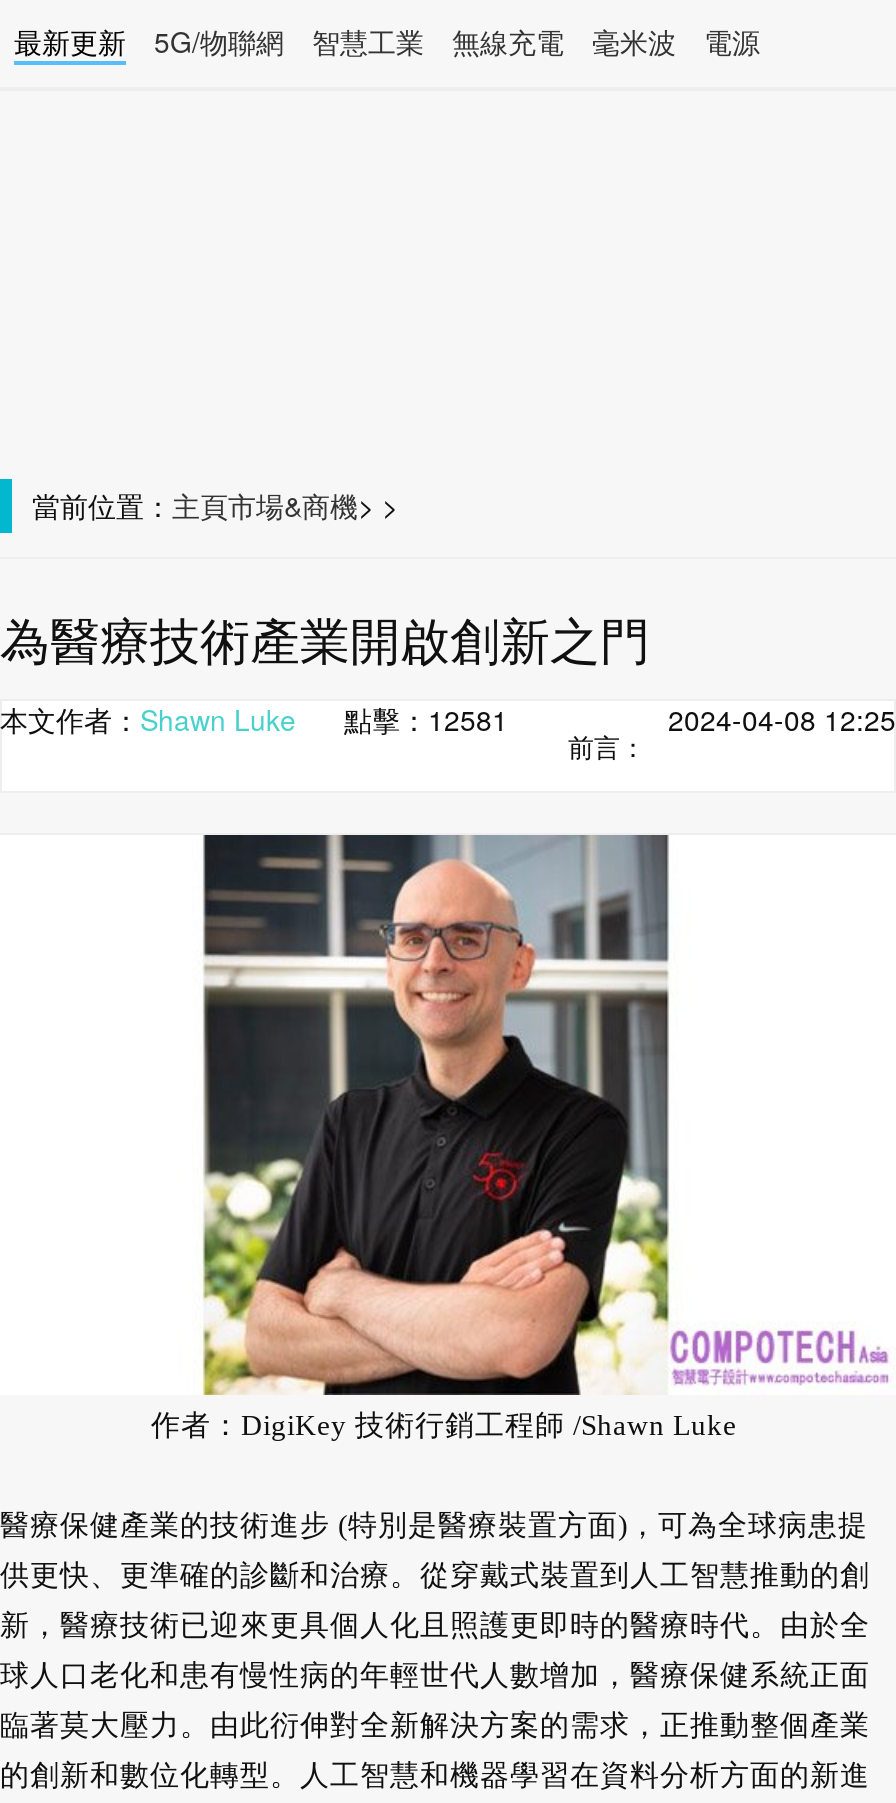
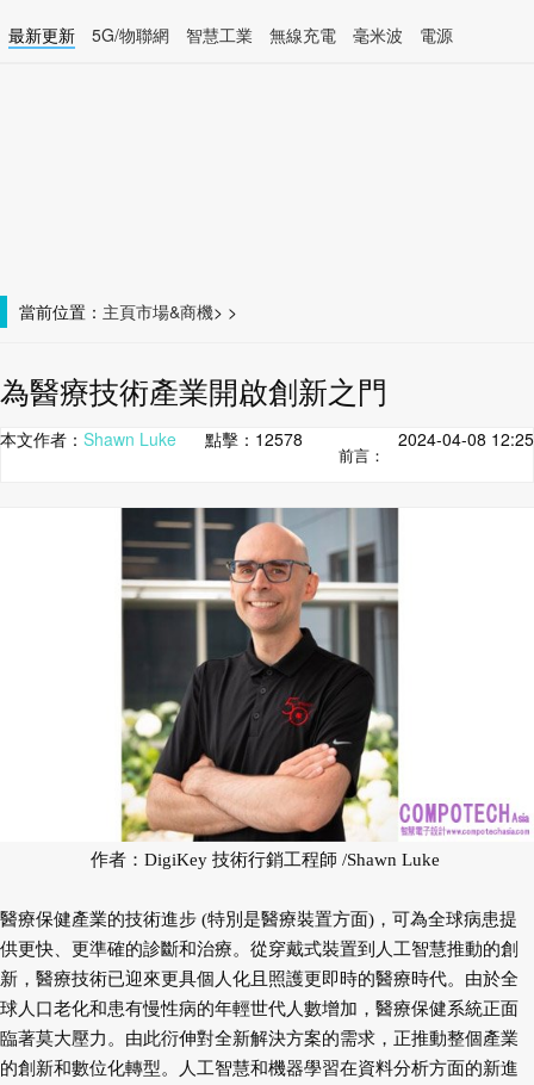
- 本文作者：Shawn Luke點擊：12581
+ 本文作者：Shawn Luke點擊：12578
